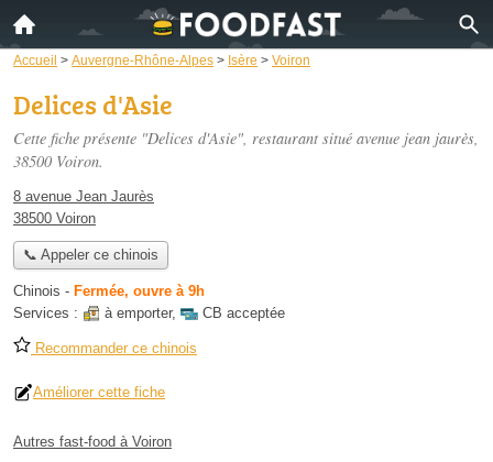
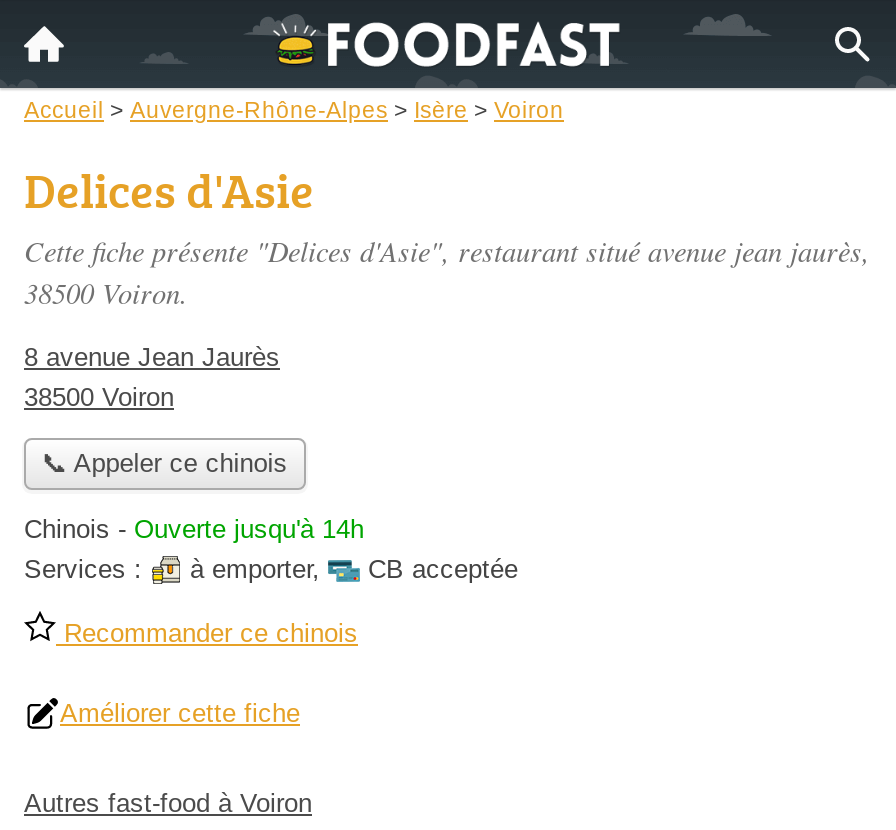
- Chinois - Fermée, ouvre à 9h
+ Chinois - Ouverte jusqu'à 14h
